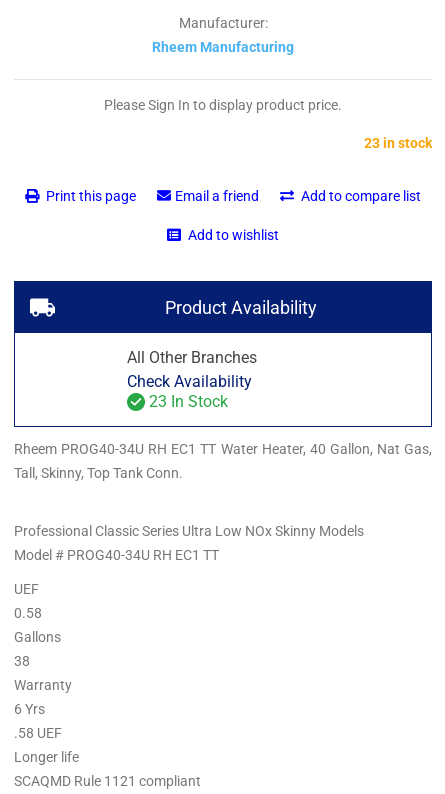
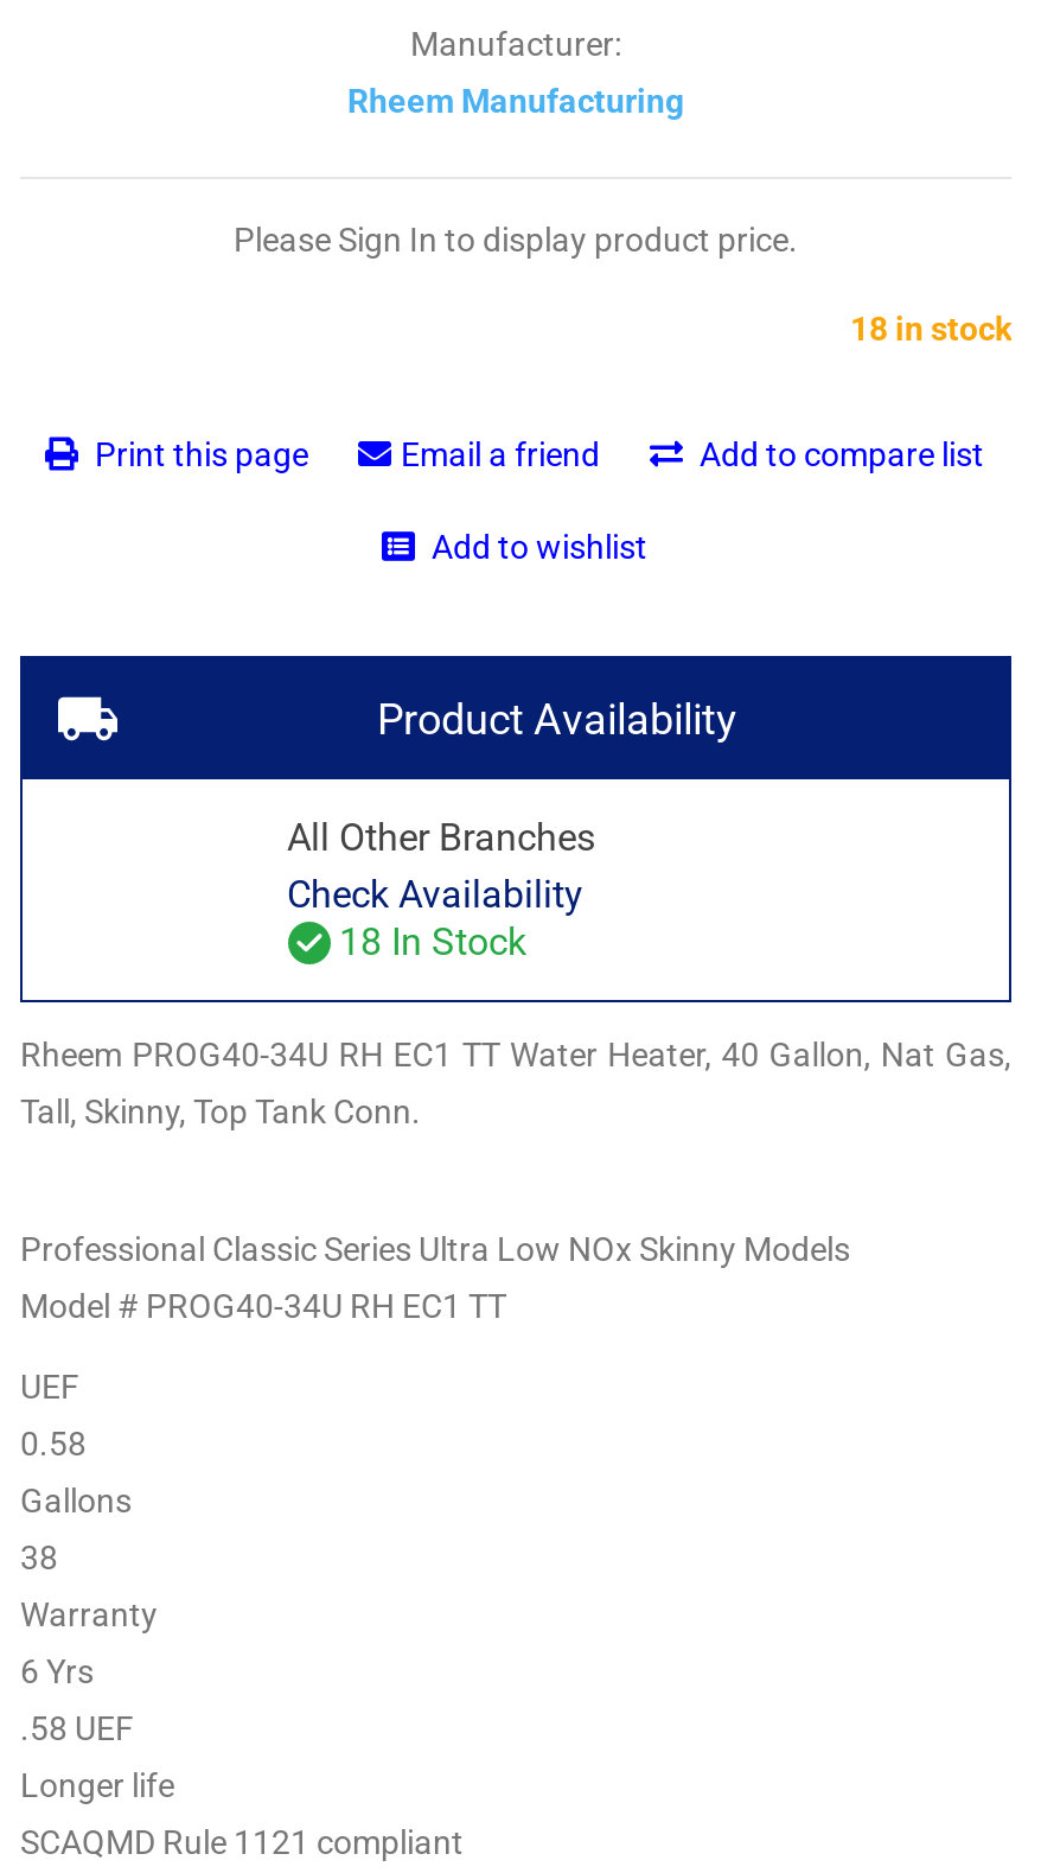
- 23 in stock
+ 18 in stock

- 23 In Stock
+ 18 In Stock
